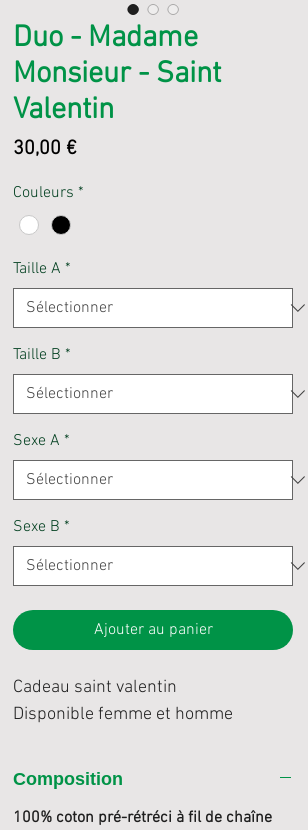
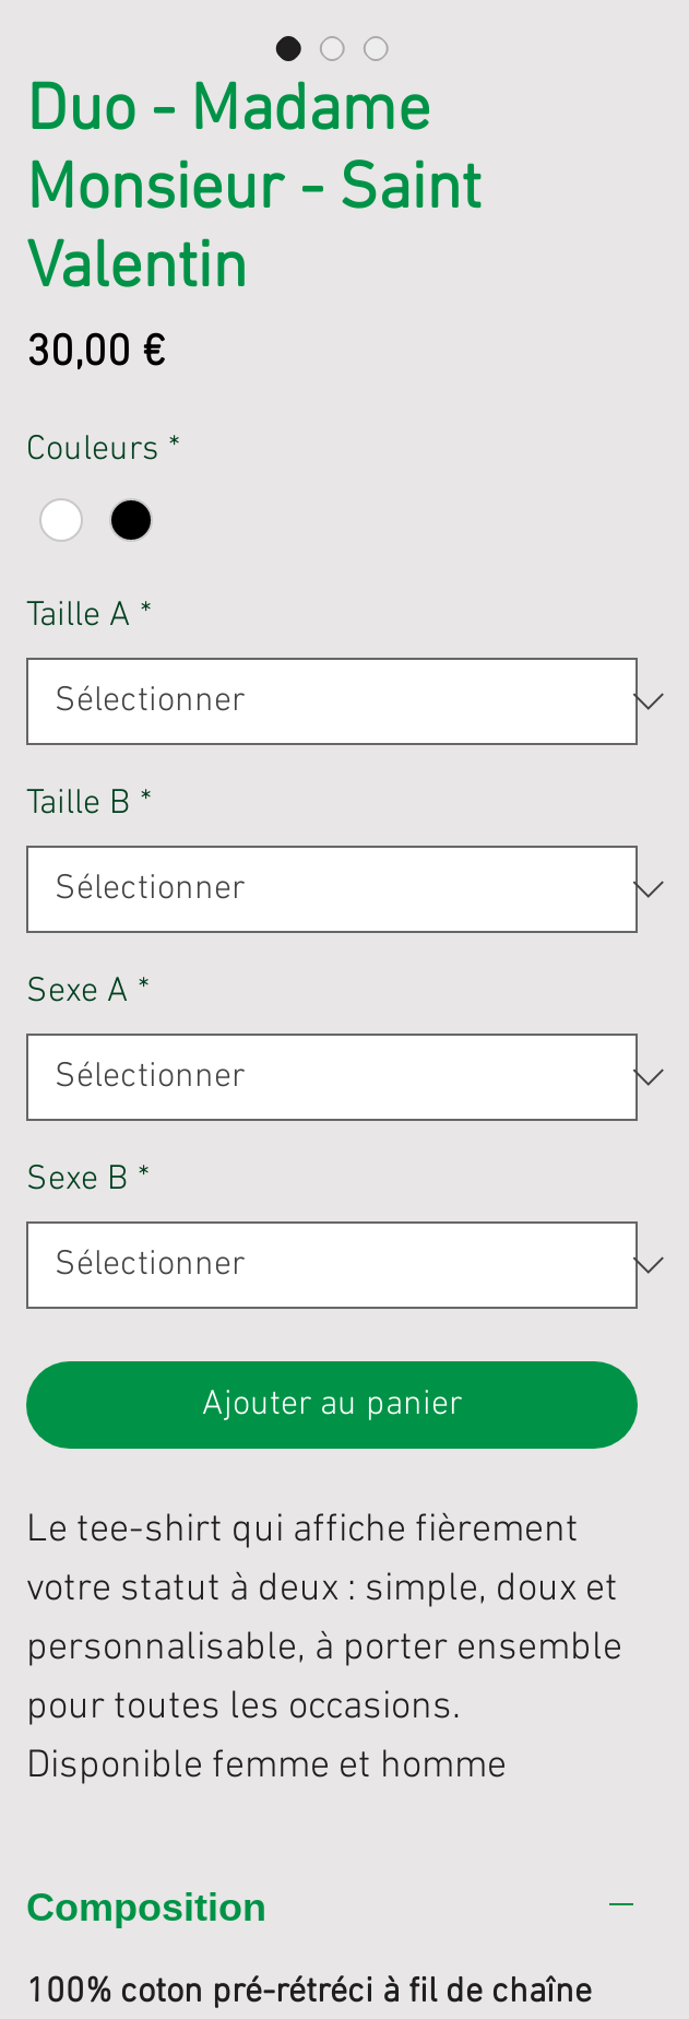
- Cadeau saint valentin
+ Le tee-shirt qui affiche fièrement
+ votre statut à deux : simple, doux et
+ personnalisable, à porter ensemble
+ pour toutes les occasions.
